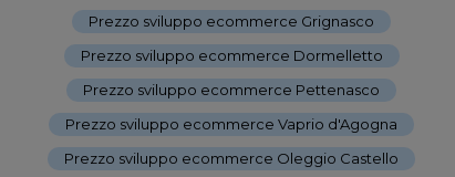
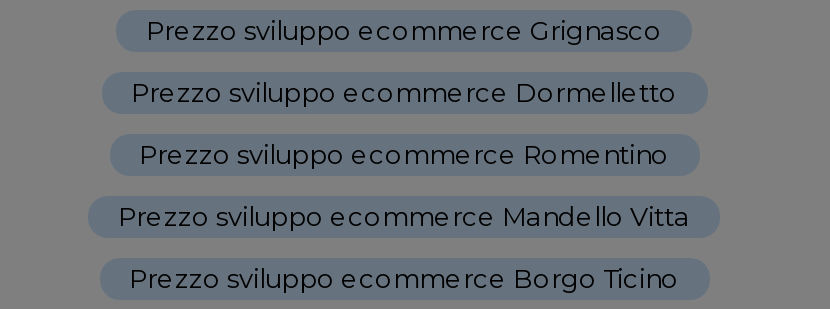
- Prezzo sviluppo ecommerce Pettenasco
+ Prezzo sviluppo ecommerce Romentino

- Prezzo sviluppo ecommerce Vaprio d'Agogna
+ Prezzo sviluppo ecommerce Mandello Vitta

- Prezzo sviluppo ecommerce Oleggio Castello
+ Prezzo sviluppo ecommerce Borgo Ticino
